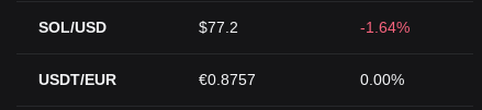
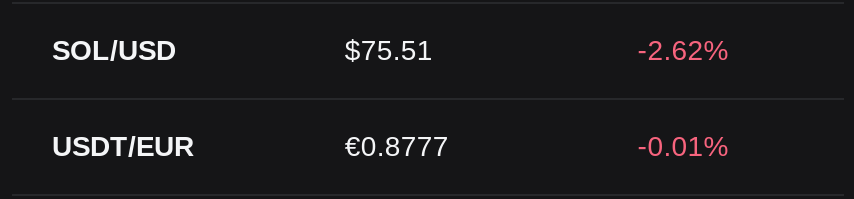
- $77.2
+ $75.51

- -1.64%
+ -2.62%

- €0.8757
+ €0.8777

- 0.00%
+ -0.01%
